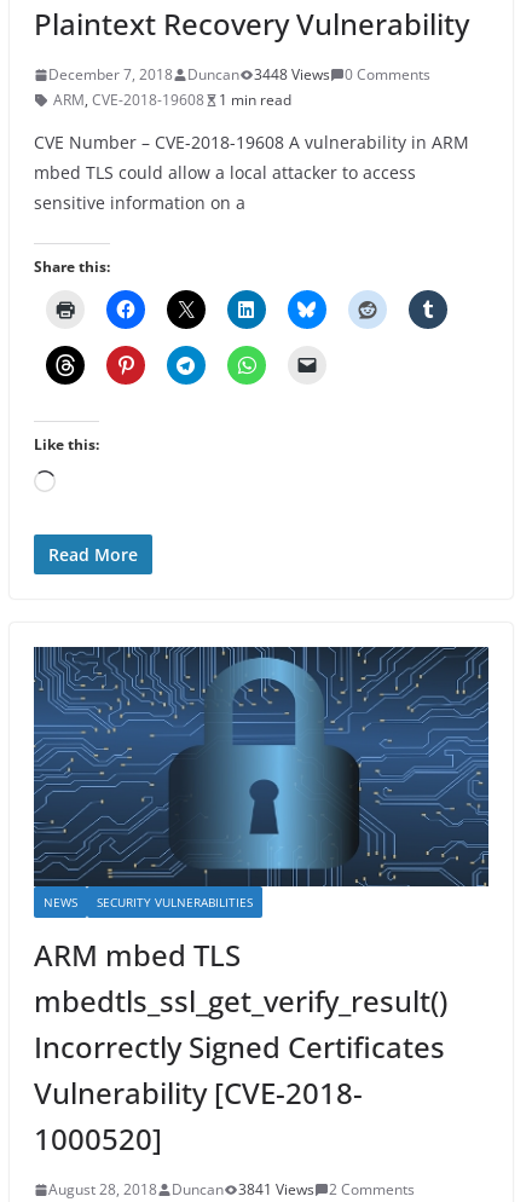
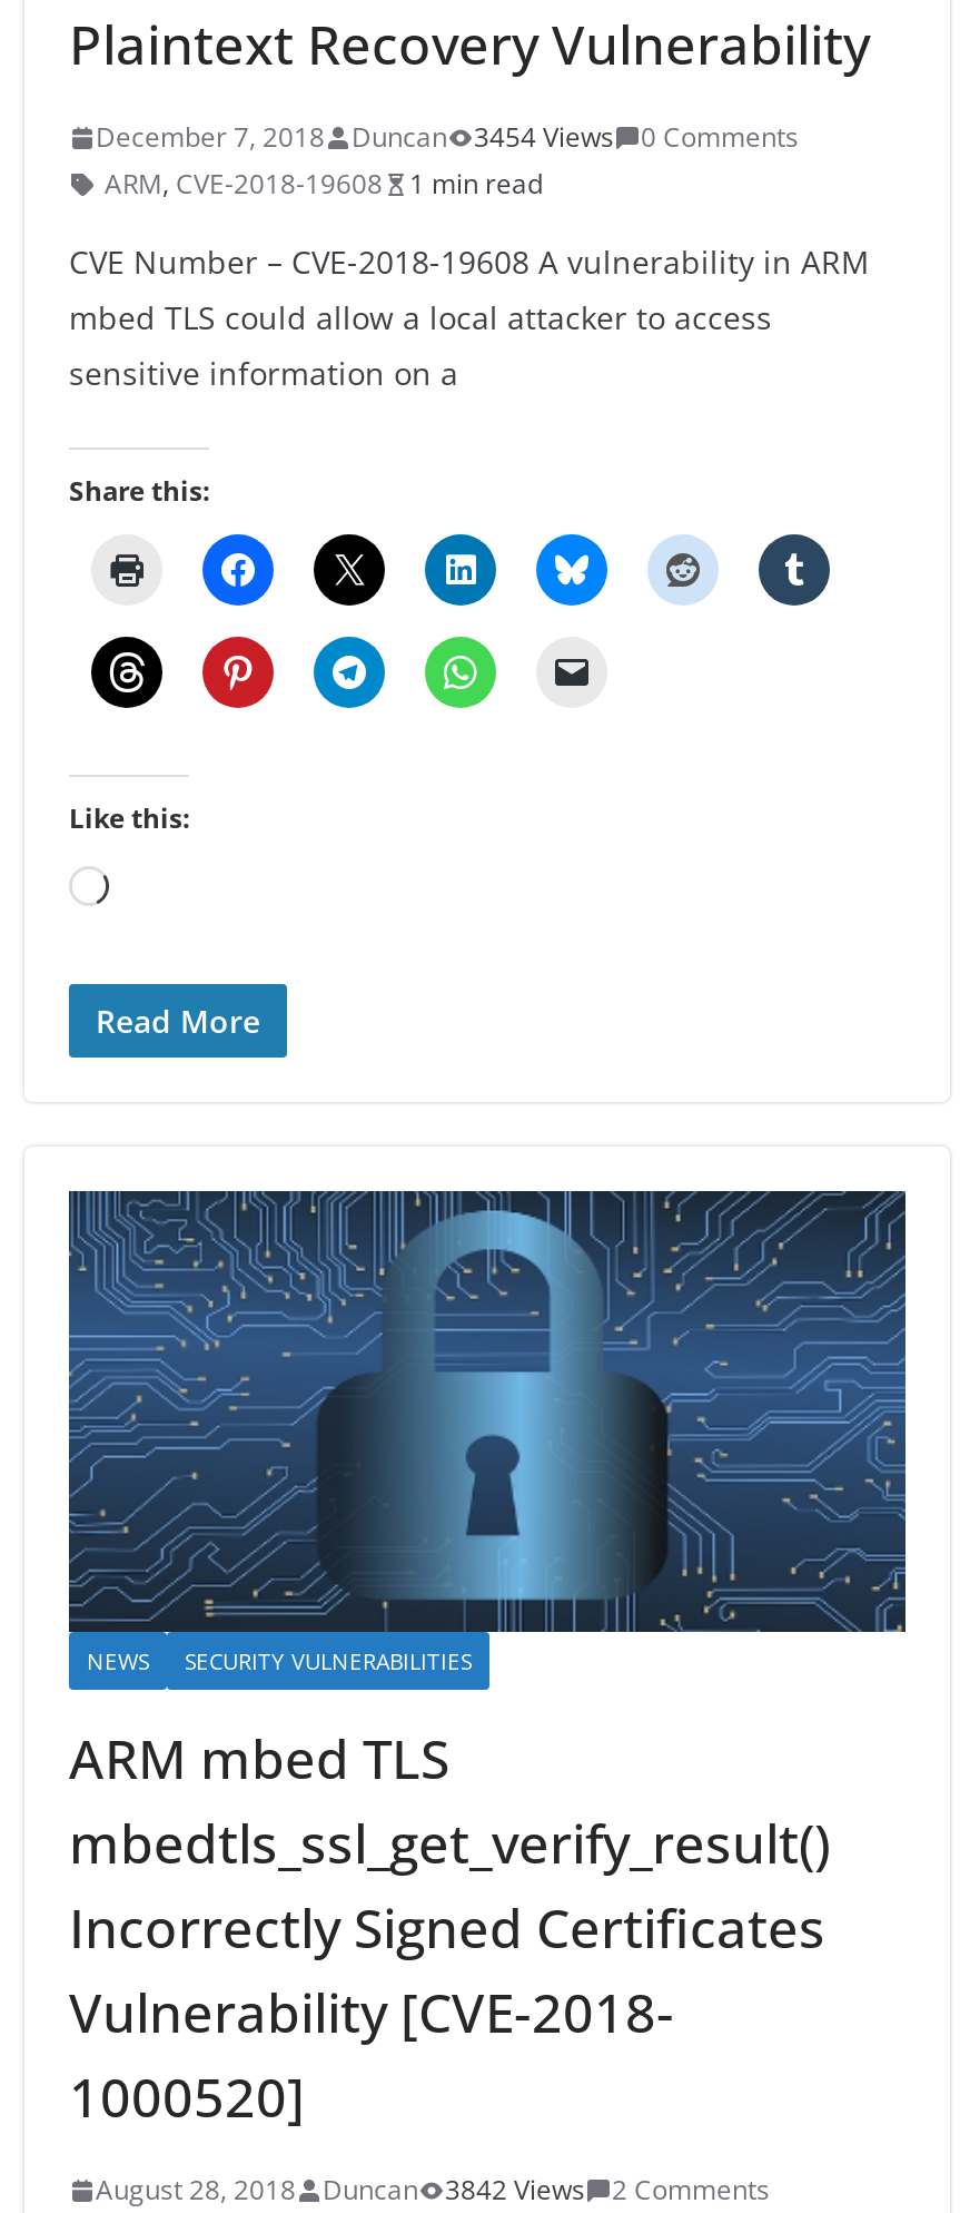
- December 7, 2018 Duncan 3448 Views 0 Comments
+ December 7, 2018 Duncan 3454 Views 0 Comments

- August 28, 2018 Duncan 3841 Views 2 Comments
+ August 28, 2018 Duncan 3842 Views 2 Comments
